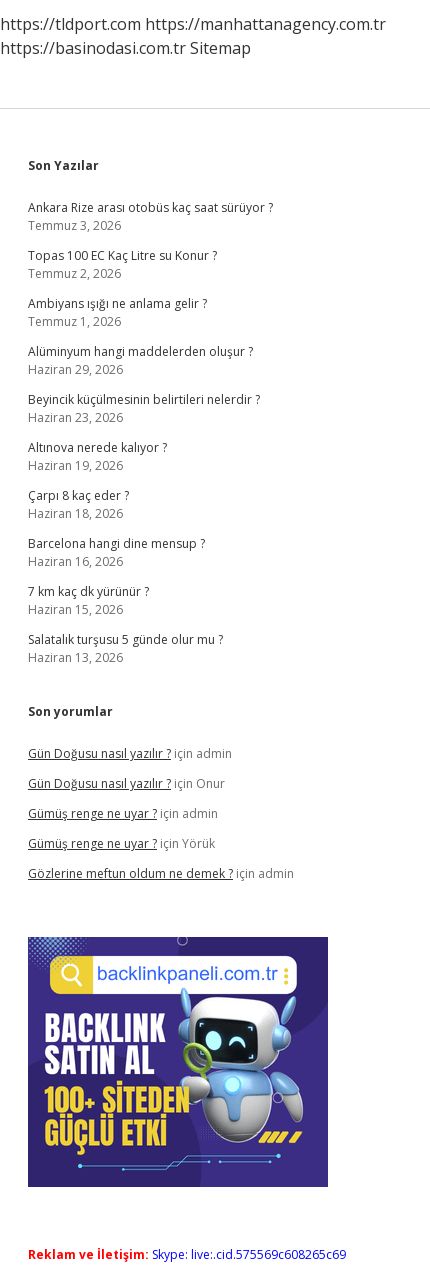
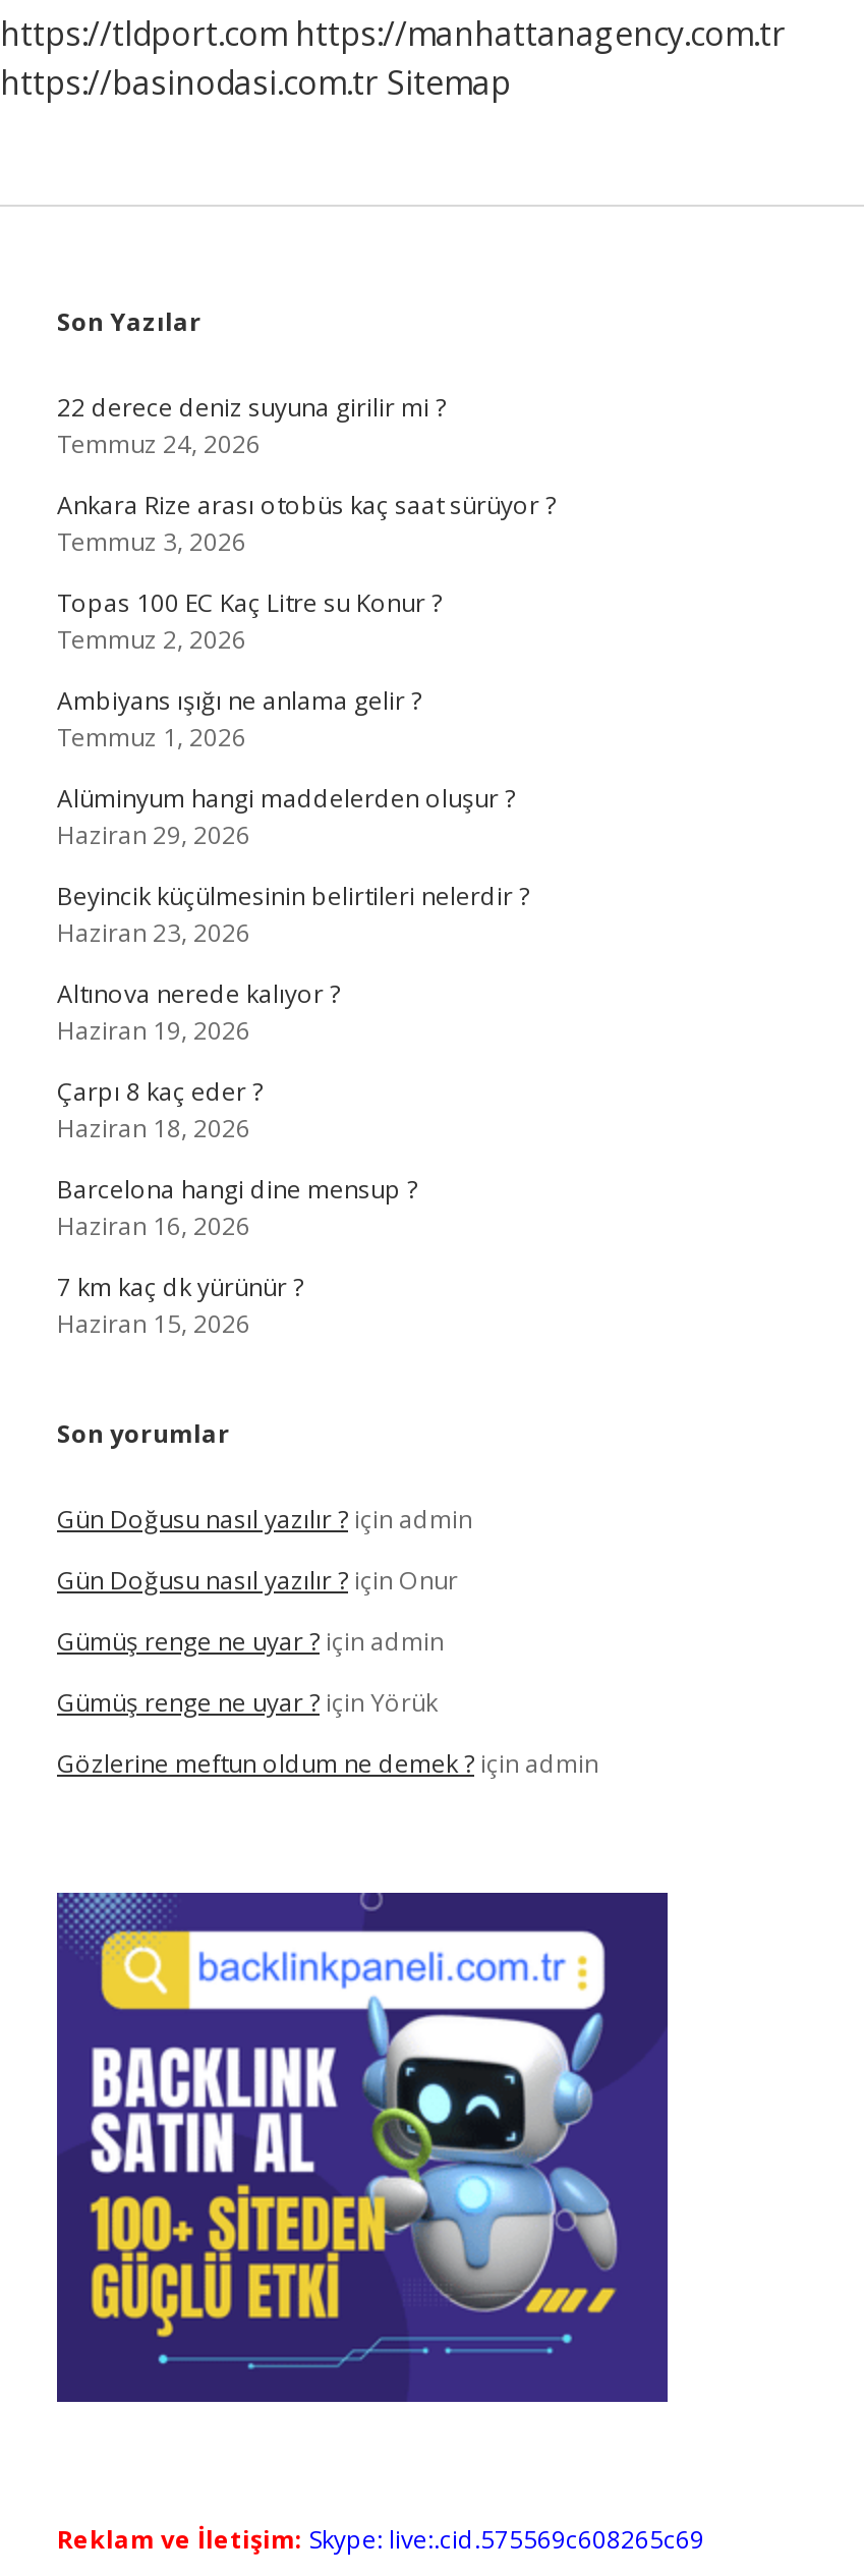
+ 22 derece deniz suyuna girilir mi ?
+ Temmuz 24, 2026

moved down: Ankara Rize arası otobüs kaç saat sürüyor ? | Temmuz 3, 2026 | Topas 100 EC Kaç Litre su Konur ? | ... | 7 km kaç dk yürünür ? | Haziran 15, 2026

- Salatalık turşusu 5 günde olur mu ?
- Haziran 13, 2026
